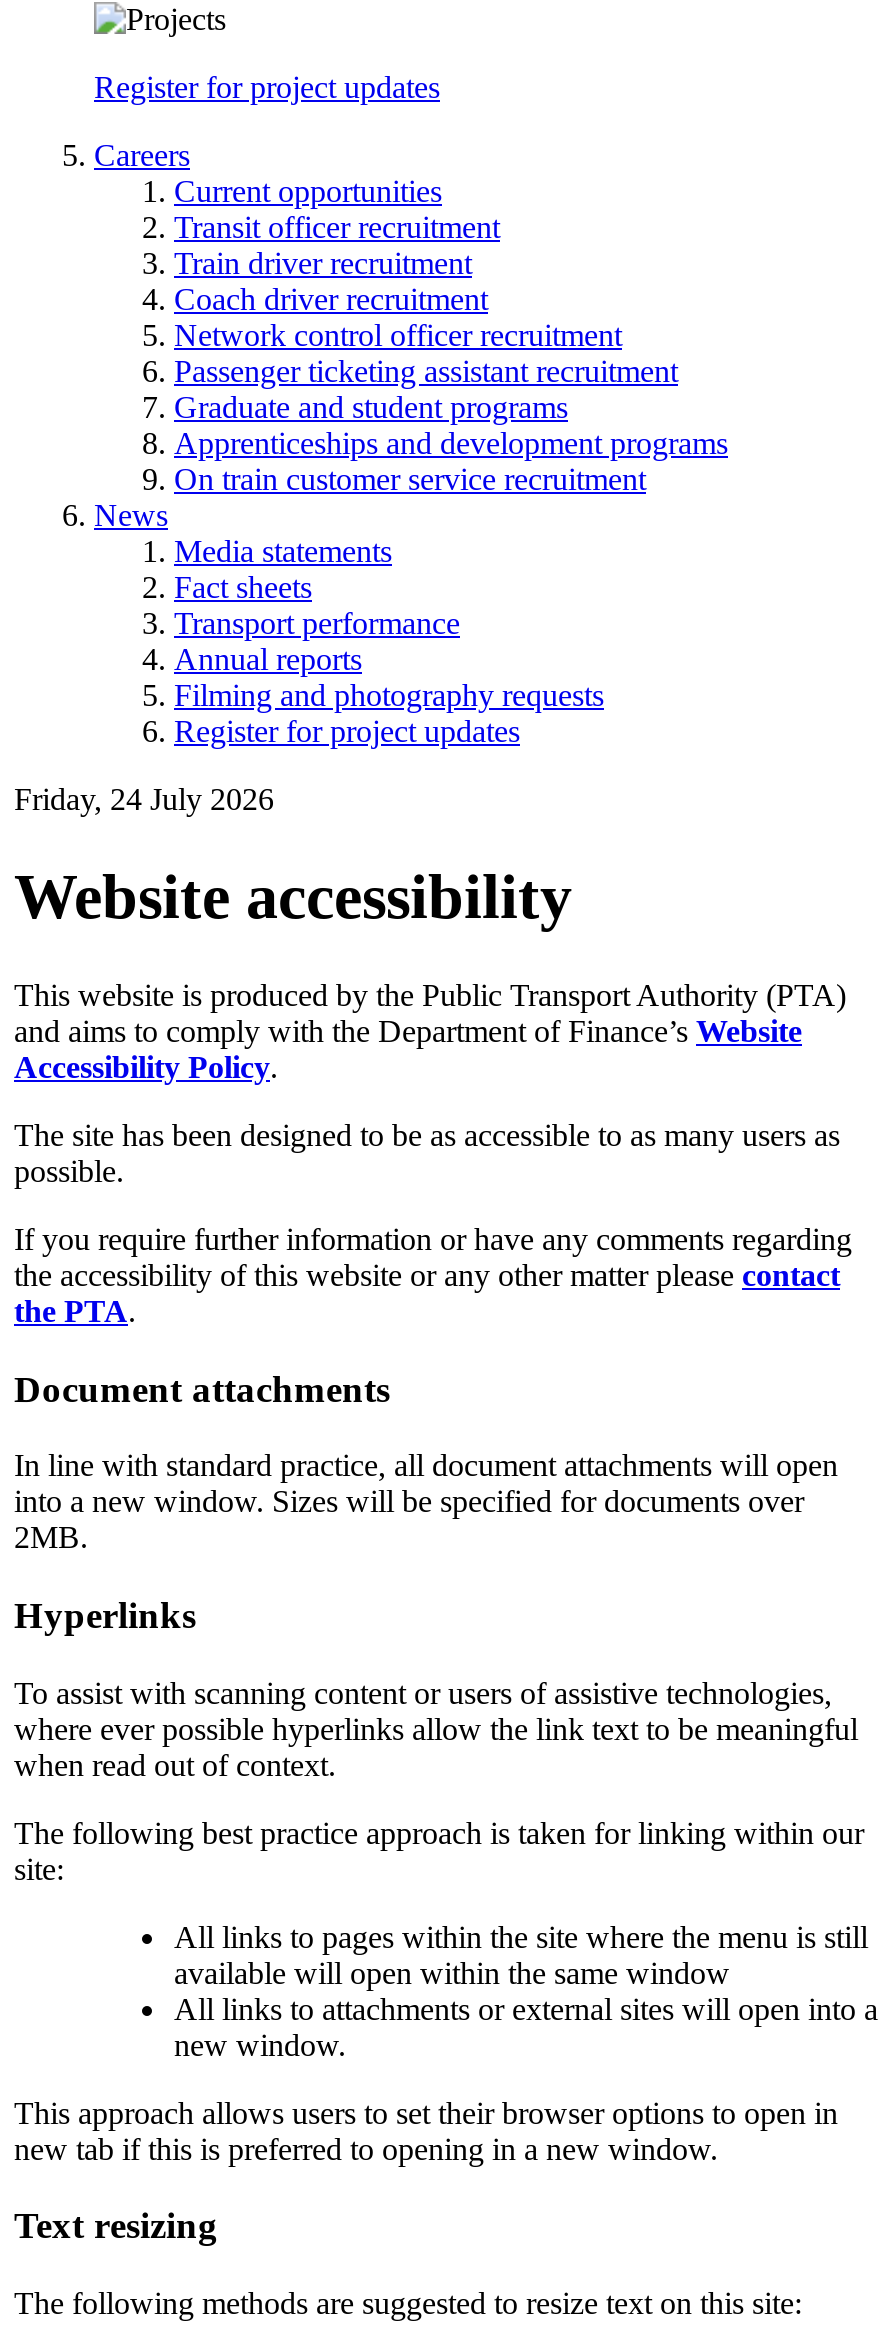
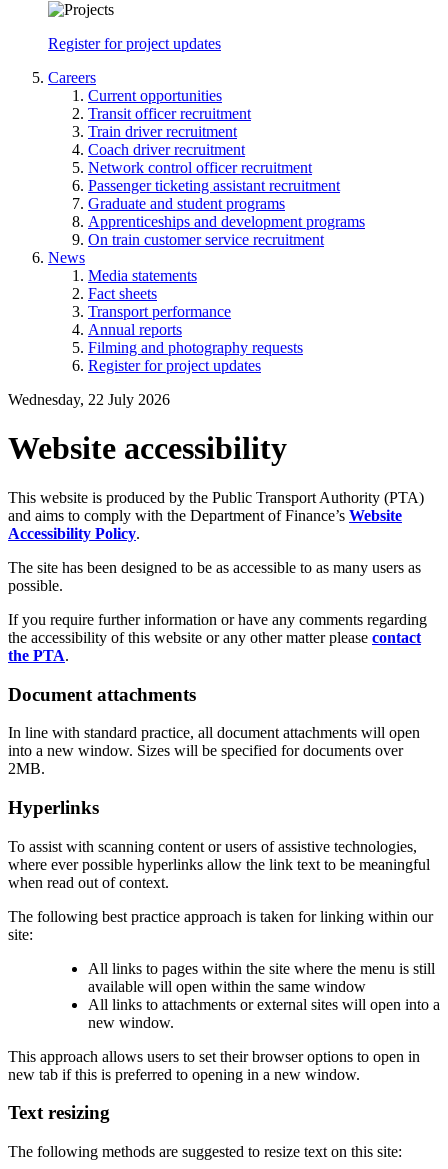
- Friday, 24 July 2026
+ Wednesday, 22 July 2026
